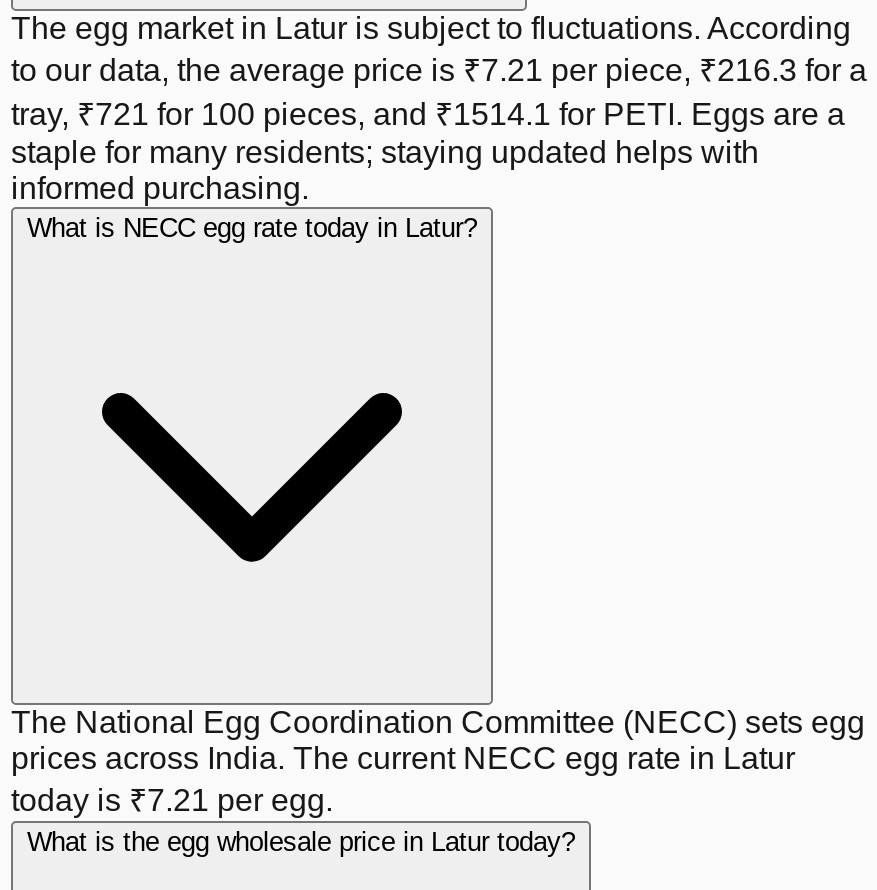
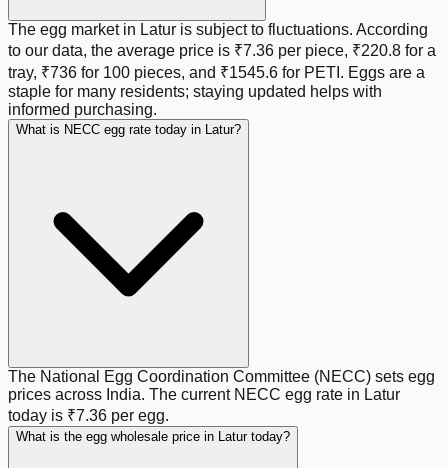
- to our data, the average price is ₹7.21 per piece, ₹216.3 for a
+ to our data, the average price is ₹7.36 per piece, ₹220.8 for a

- tray, ₹721 for 100 pieces, and ₹1514.1 for PETI. Eggs are a
+ tray, ₹736 for 100 pieces, and ₹1545.6 for PETI. Eggs are a

- today is ₹7.21 per egg.
+ today is ₹7.36 per egg.
